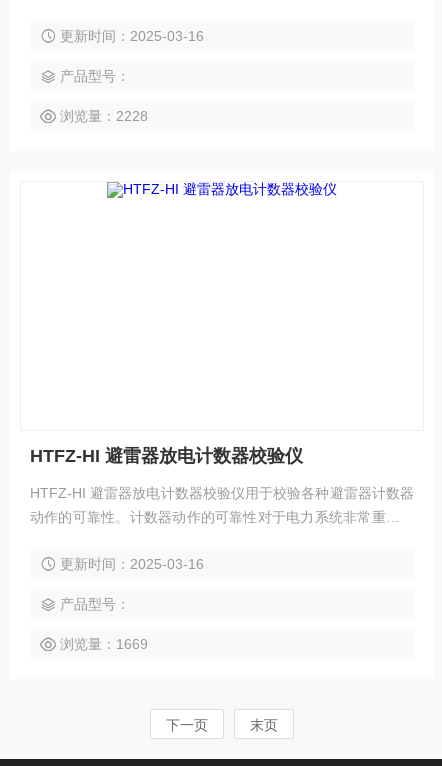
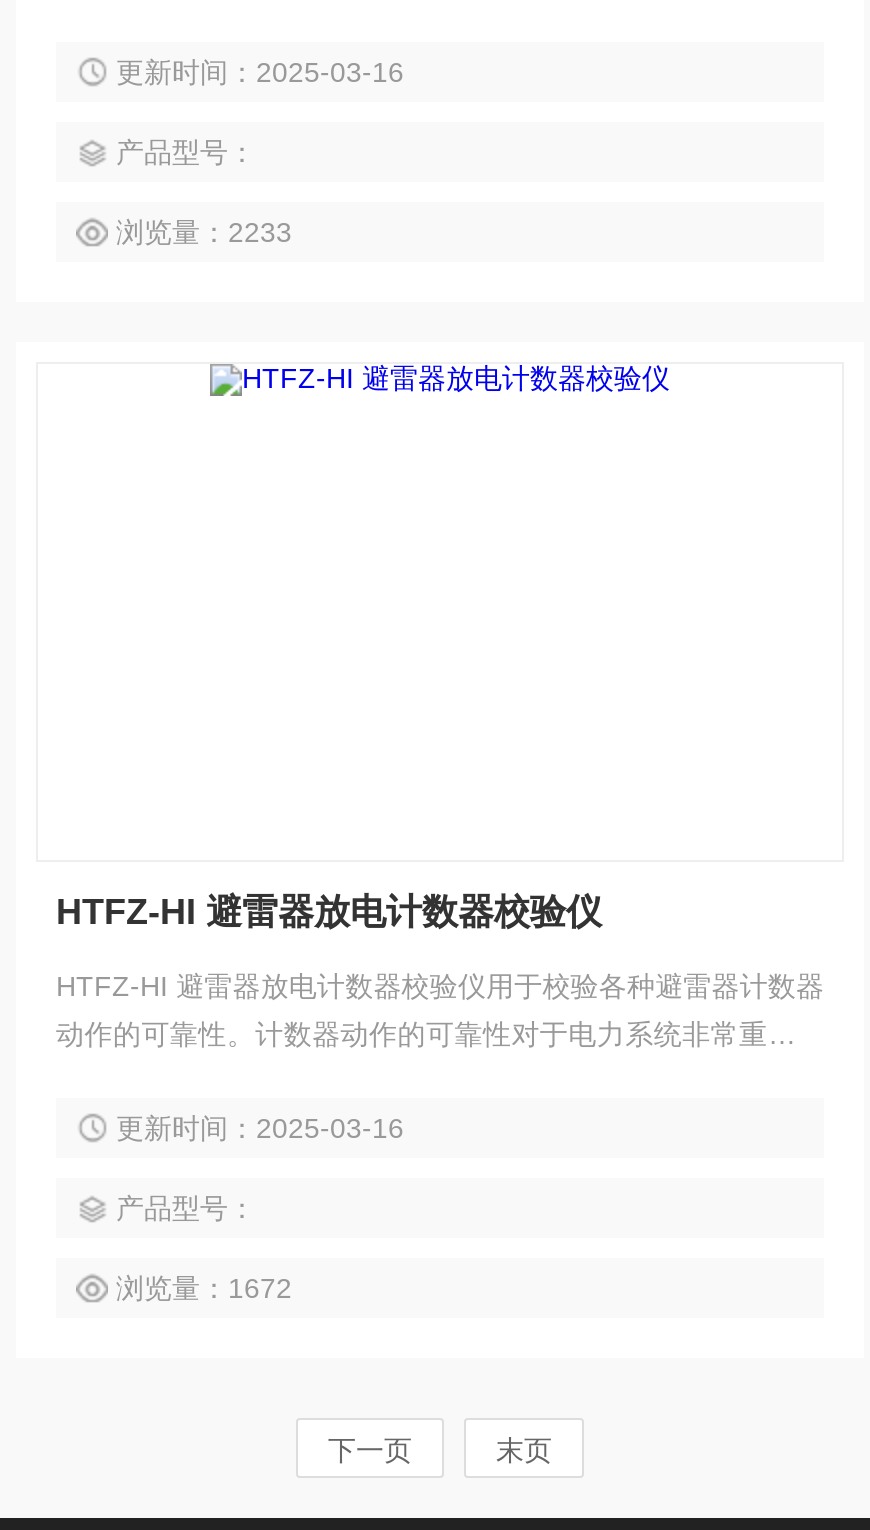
- 浏览量：2228
+ 浏览量：2233

- 浏览量：1669
+ 浏览量：1672
